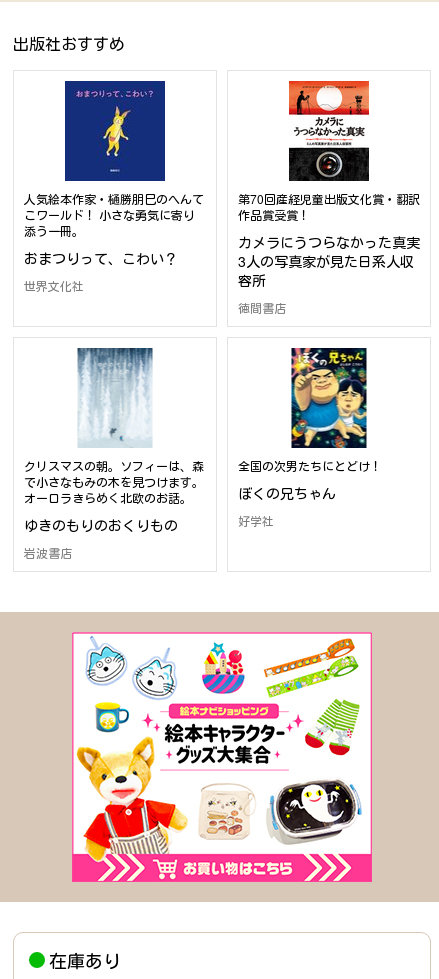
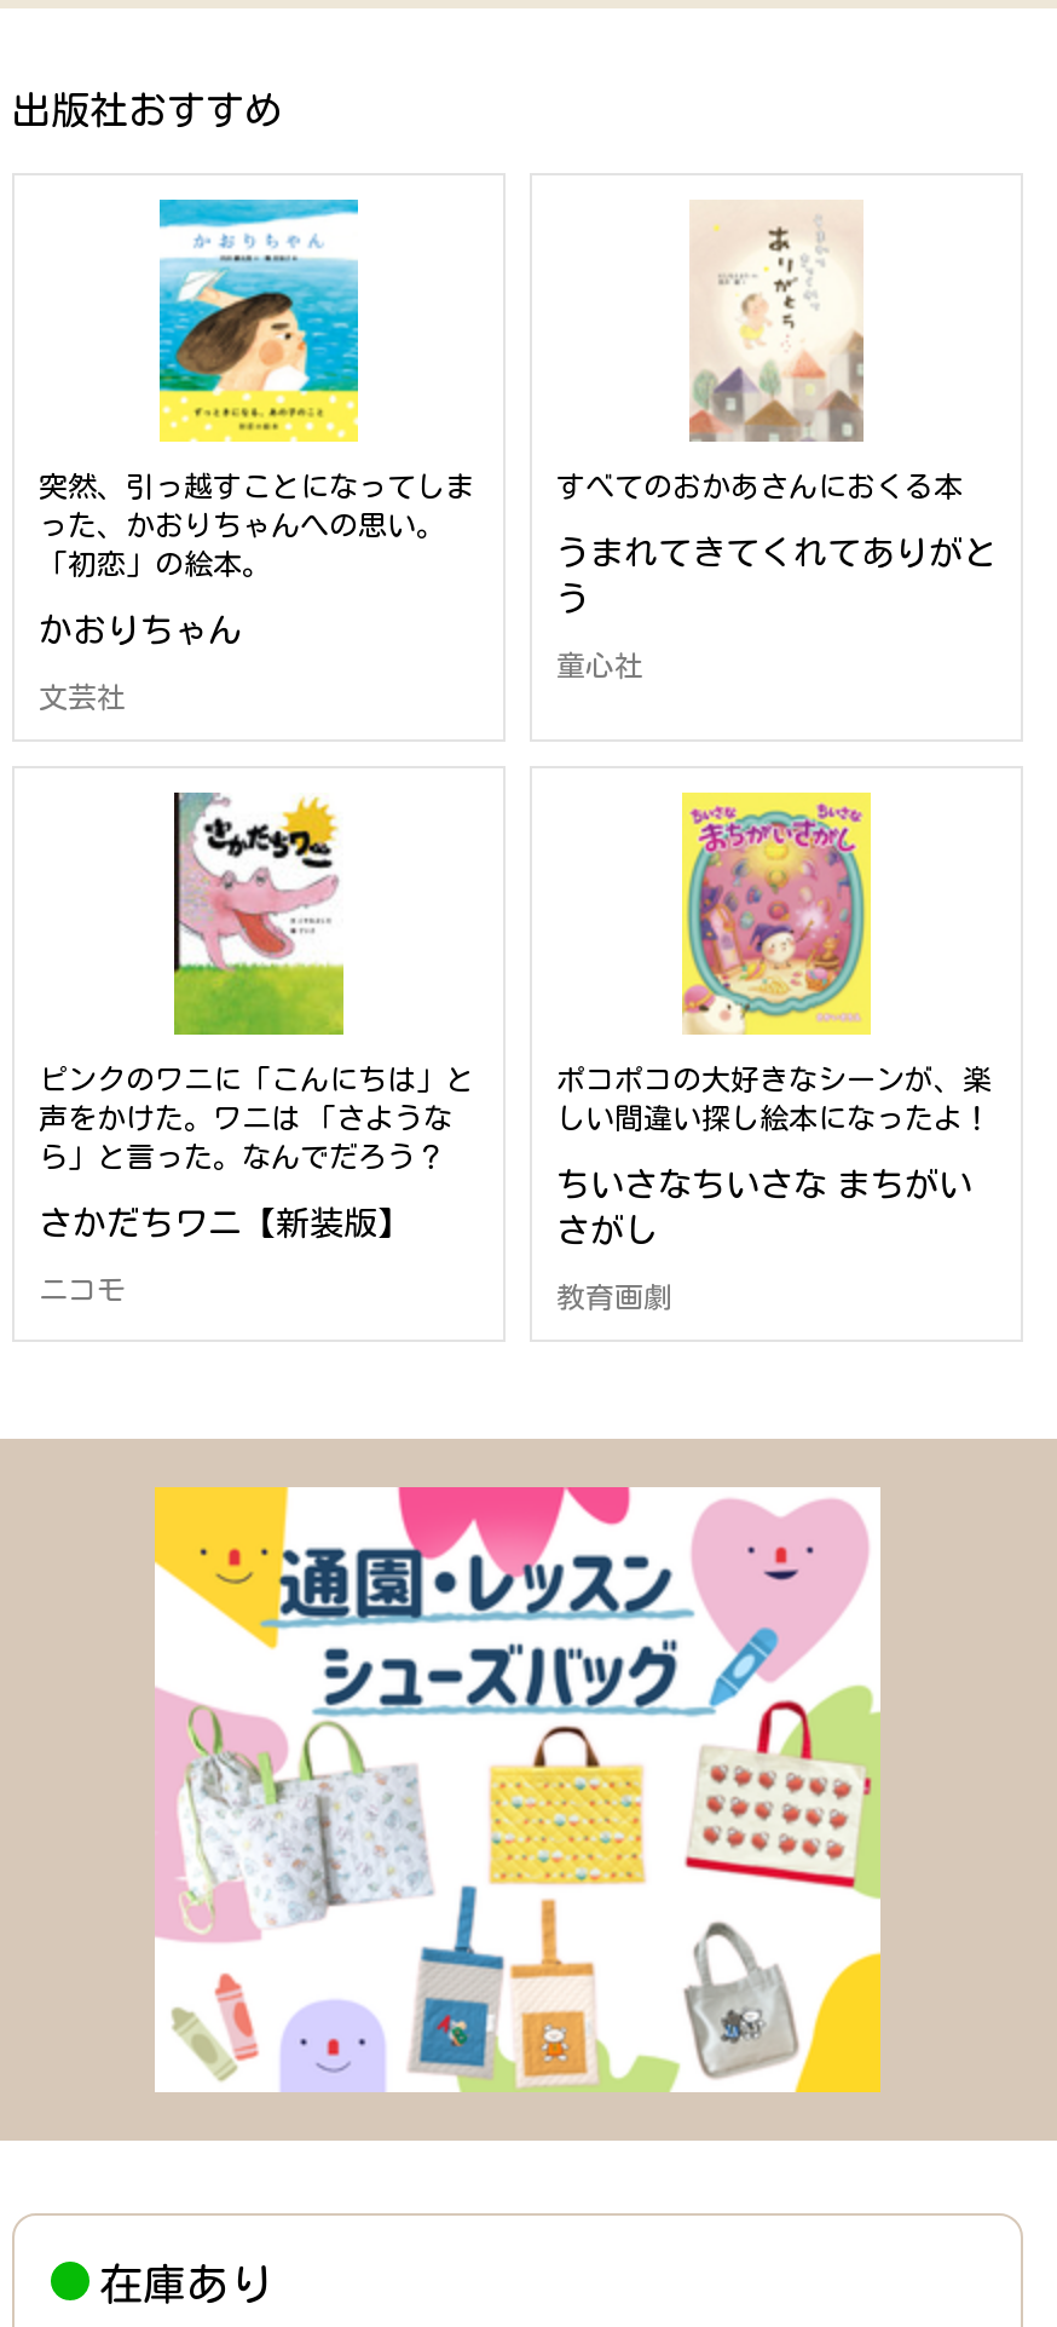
- [image]
- 人気絵本作家・樋勝朋巳のへんて
- こワールド！ 小さな勇気に寄り
- 添う一冊。
- おまつりって、こわい？
- 世界文化社
+ [image]
+ 突然、引っ越すことになってしま
+ った、かおりちゃんへの思い。
+ 「初恋」の絵本。
+ かおりちゃん
+ 文芸社

- [image]
- 第70回産経児童出版文化賞・翻訳
- 作品賞受賞！
- カメラにうつらなかった真実
- 3人の写真家が見た日系人収
- 容所
- 徳間書店
+ [image]
+ すべてのおかあさんにおくる本
+ うまれてきてくれてありがと
+ う
+ 童心社

- [image]
- クリスマスの朝。ソフィーは、森
- で小さなもみの木を見つけます。
- オーロラきらめく北欧のお話。
- ゆきのもりのおくりもの
- 岩波書店
+ [image]
+ ピンクのワニに「こんにちは」と
+ 声をかけた。ワニは 「さような
+ ら」と言った。なんでだろう？
+ さかだちワニ【新装版】
+ ニコモ

- [image]
- 全国の次男たちにとどけ！
- ぼくの兄ちゃん
- 好学社
+ [image]
+ ポコポコの大好きなシーンが、楽
+ しい間違い探し絵本になったよ！
+ ちいさなちいさな まちがい
+ さがし
+ 教育画劇

- [image]
+ [image]
